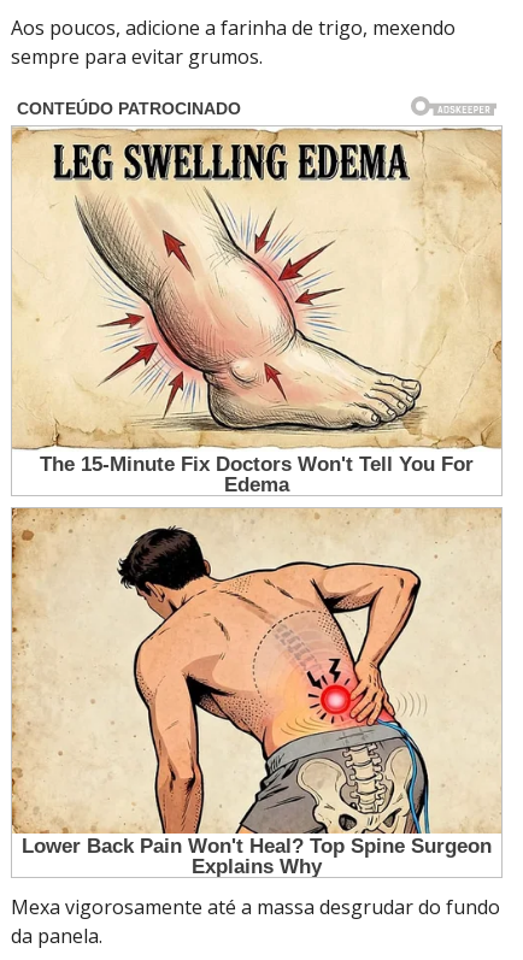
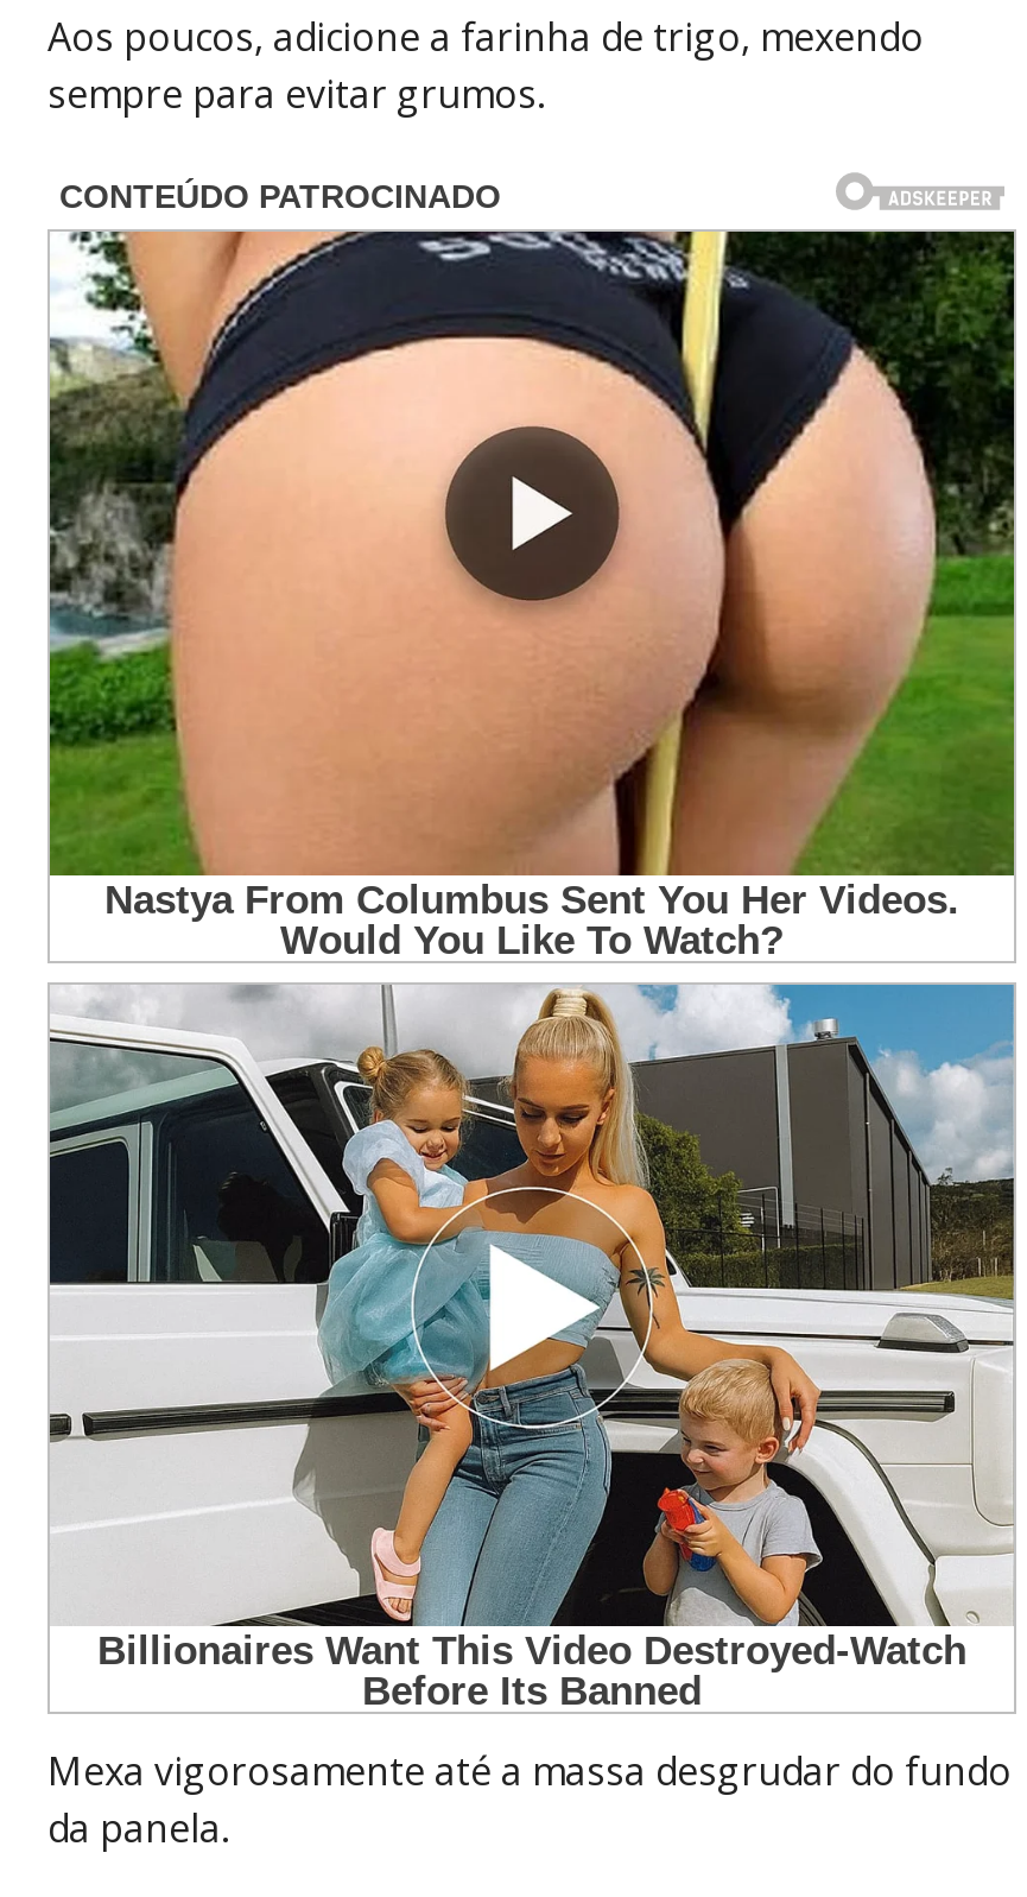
- [image]
+ [image]

- [image]
+ [image]
